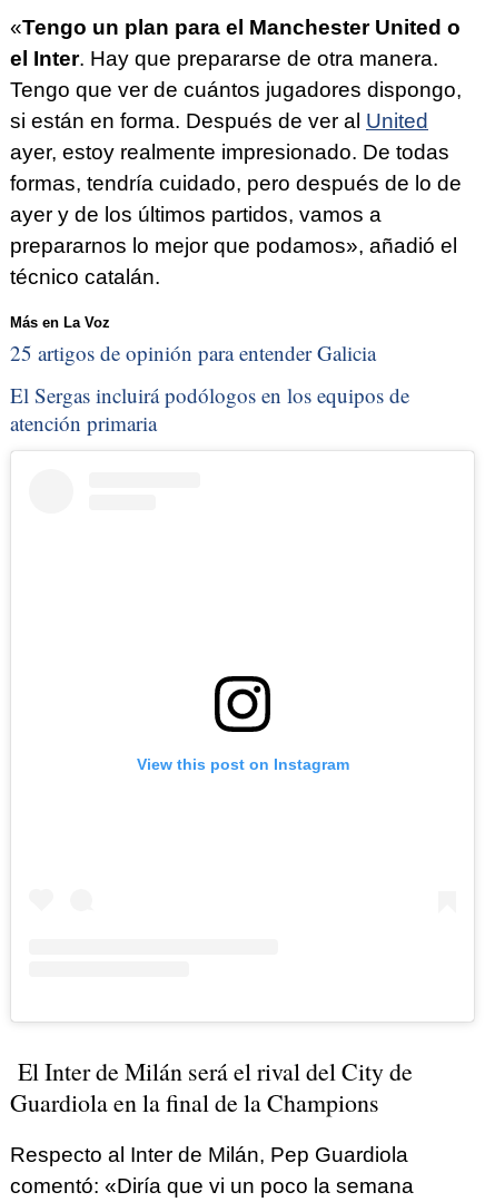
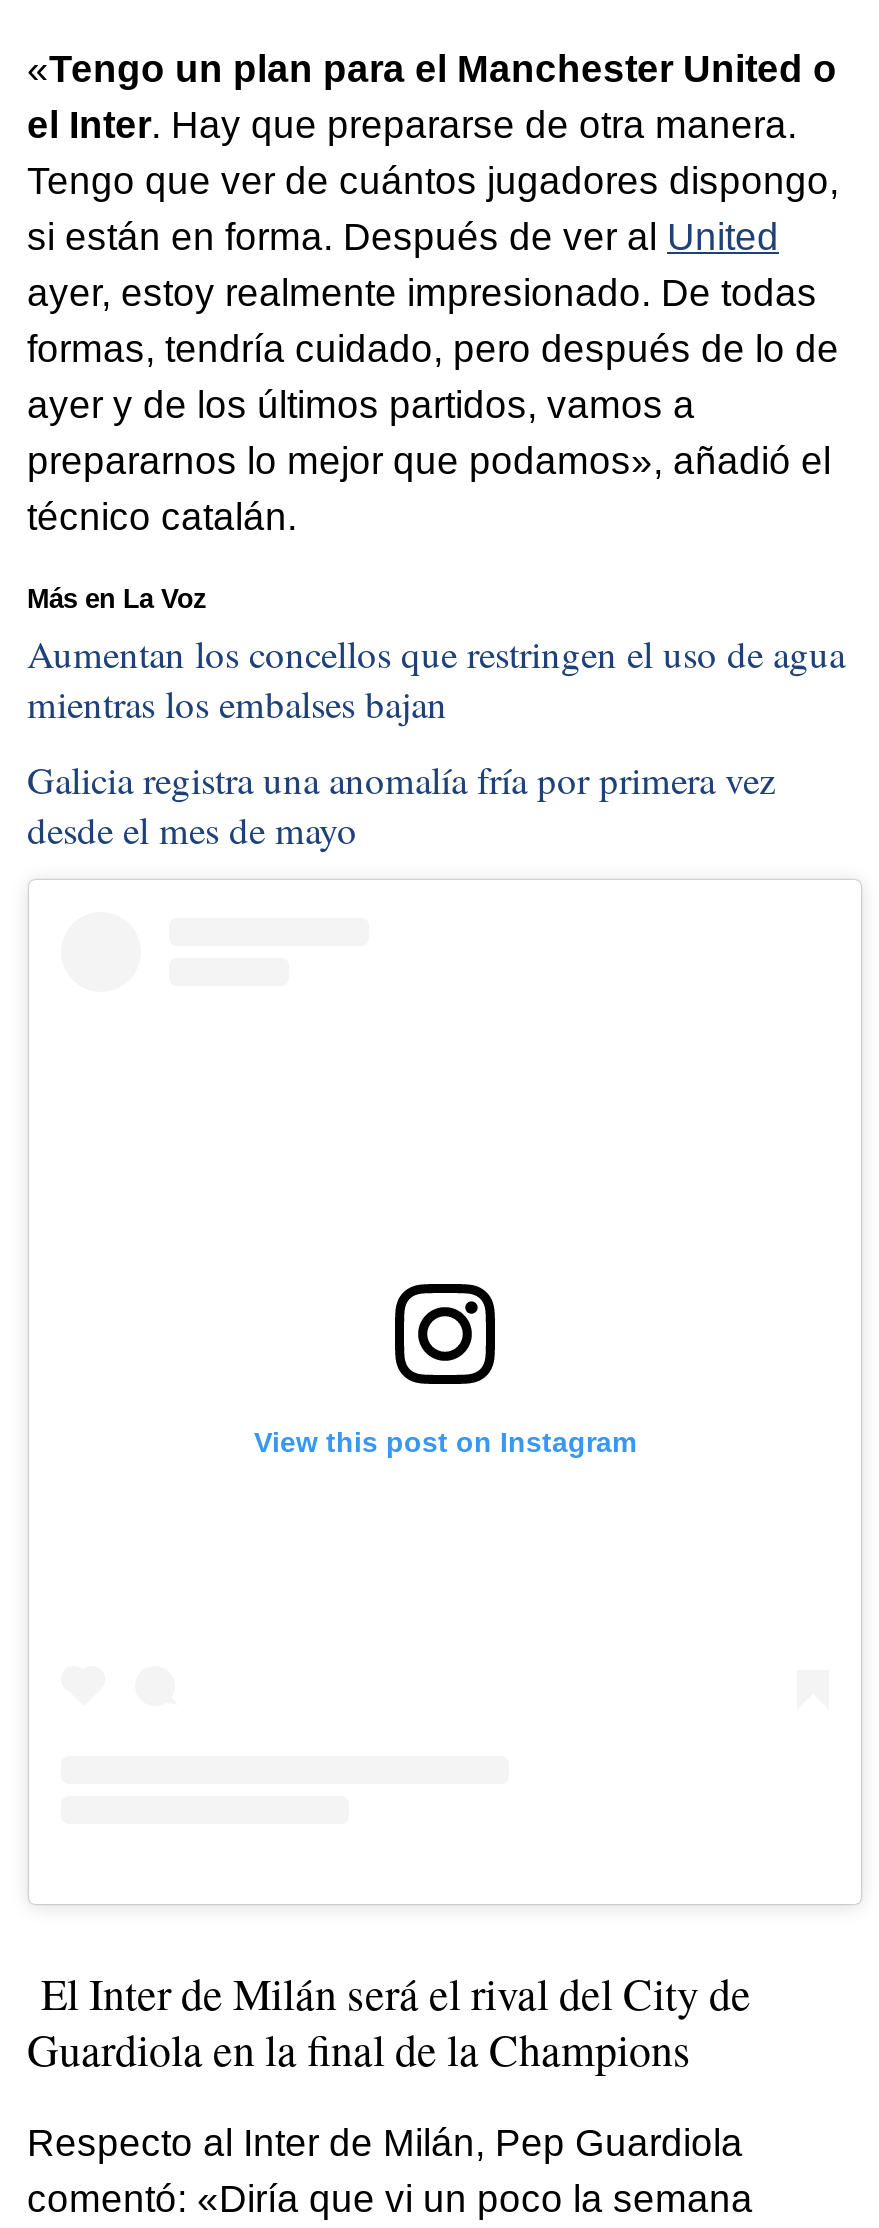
- 25 artigos de opinión para entender Galicia
+ Aumentan los concellos que restringen el uso de agua
+ mientras los embalses bajan

- El Sergas incluirá podólogos en los equipos de
- atención primaria
+ Galicia registra una anomalía fría por primera vez
+ desde el mes de mayo
